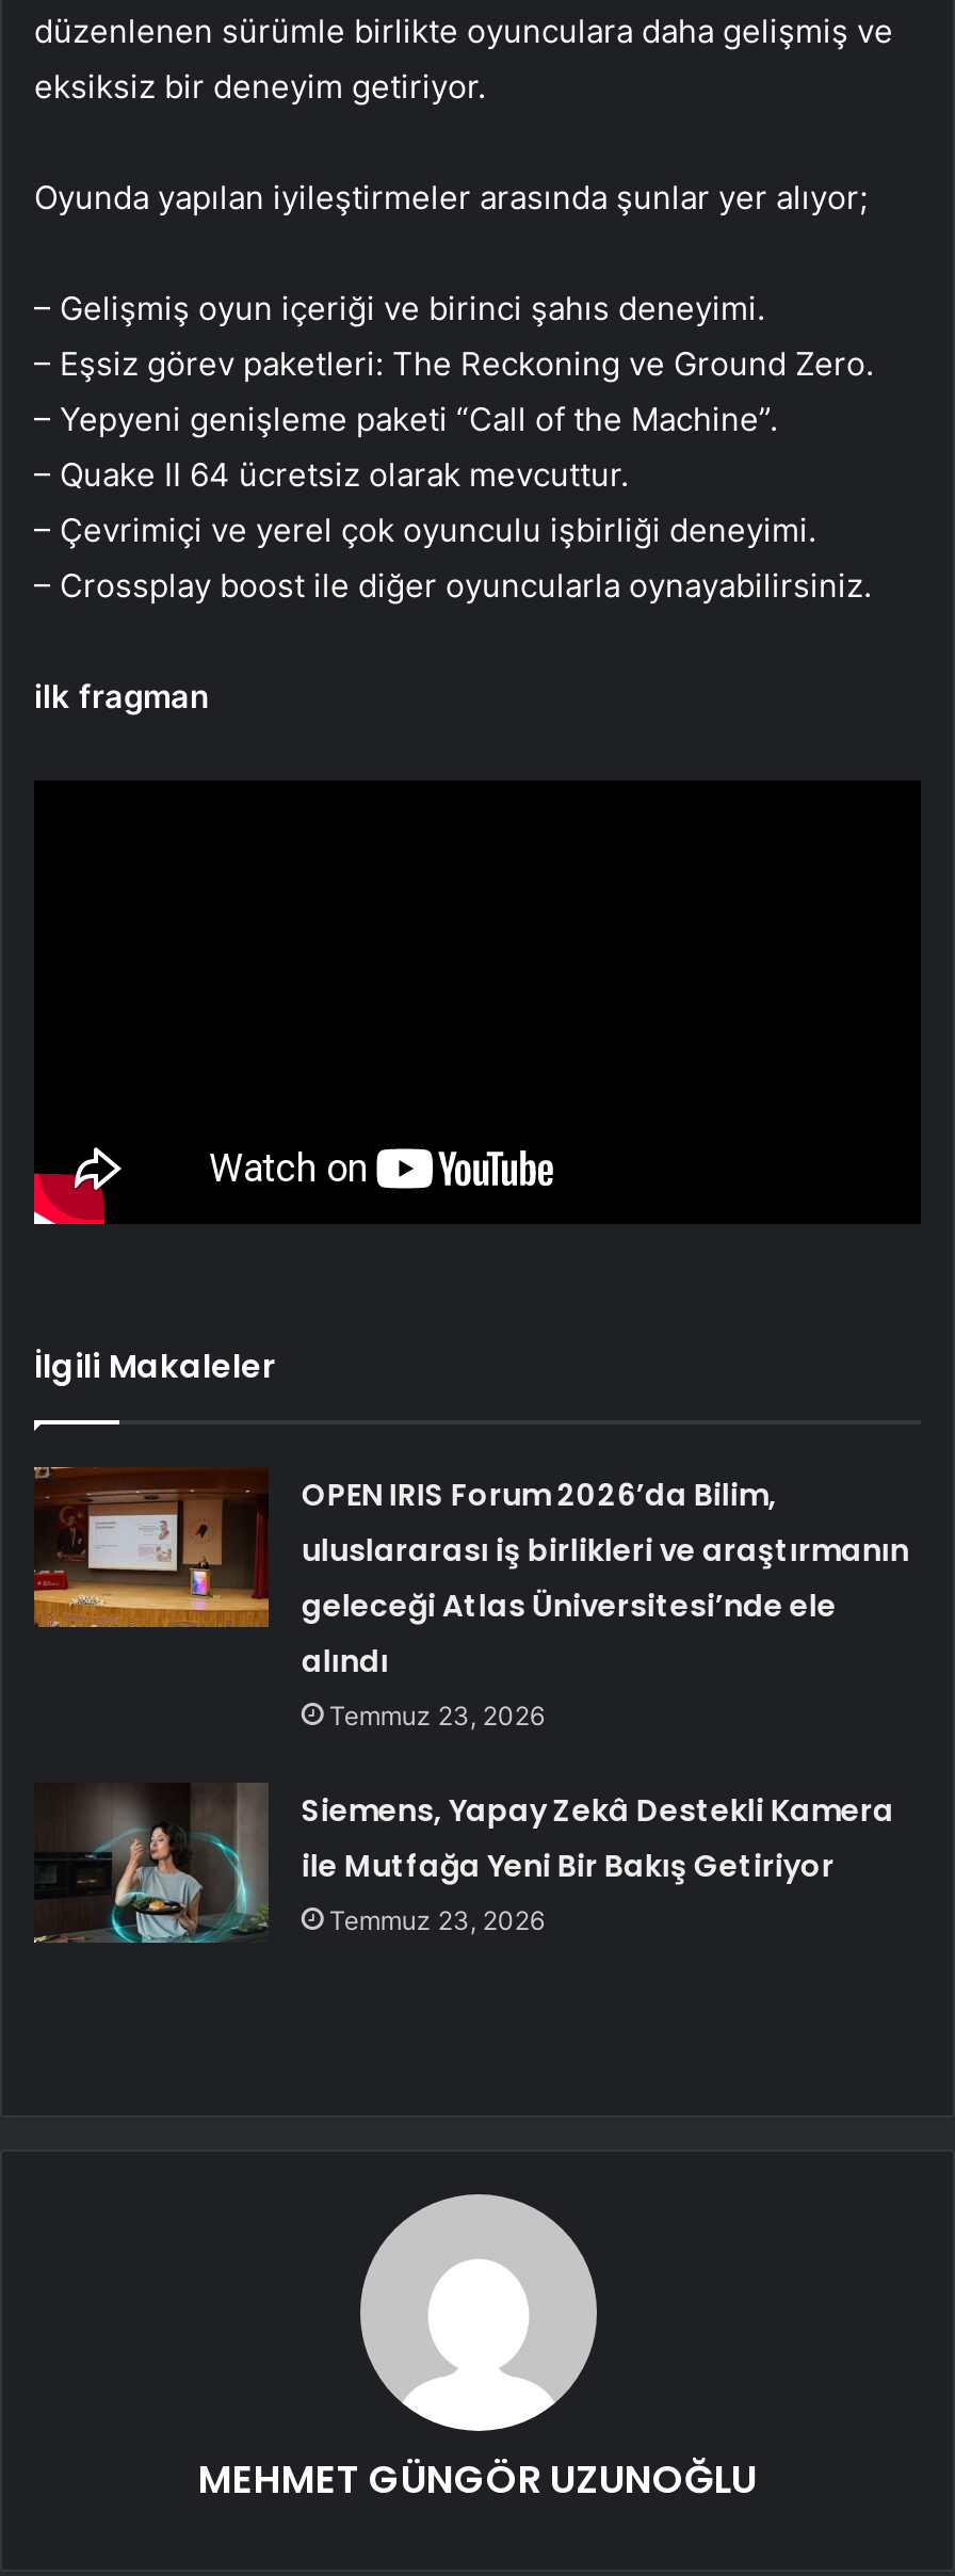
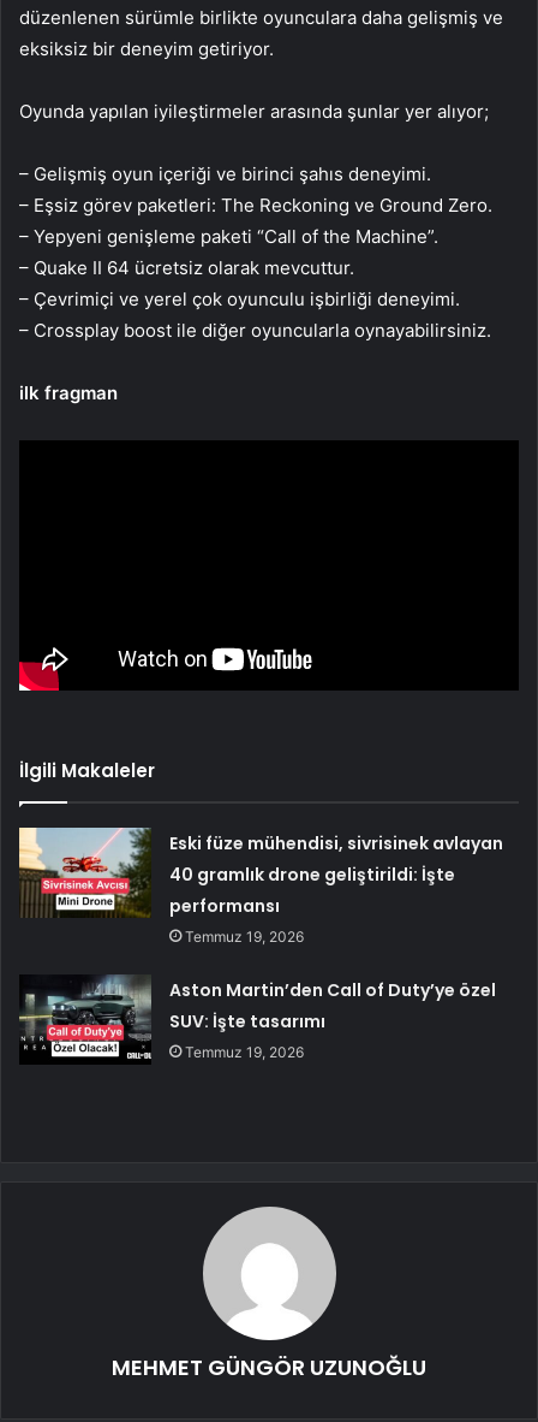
- [image]
- OPEN IRIS Forum 2026’da Bilim,
- uluslararası iş birlikleri ve araştırmanın
- geleceği Atlas Üniversitesi’nde ele
- alındı
- Temmuz 23, 2026
+ [image]
+ Eski füze mühendisi, sivrisinek avlayan
+ 40 gramlık drone geliştirildi: İşte
+ performansı
+ Temmuz 19, 2026

- [image]
- Siemens, Yapay Zekâ Destekli Kamera
- ile Mutfağa Yeni Bir Bakış Getiriyor
- Temmuz 23, 2026
+ [image]
+ Aston Martin’den Call of Duty’ye özel
+ SUV: İşte tasarımı
+ Temmuz 19, 2026
